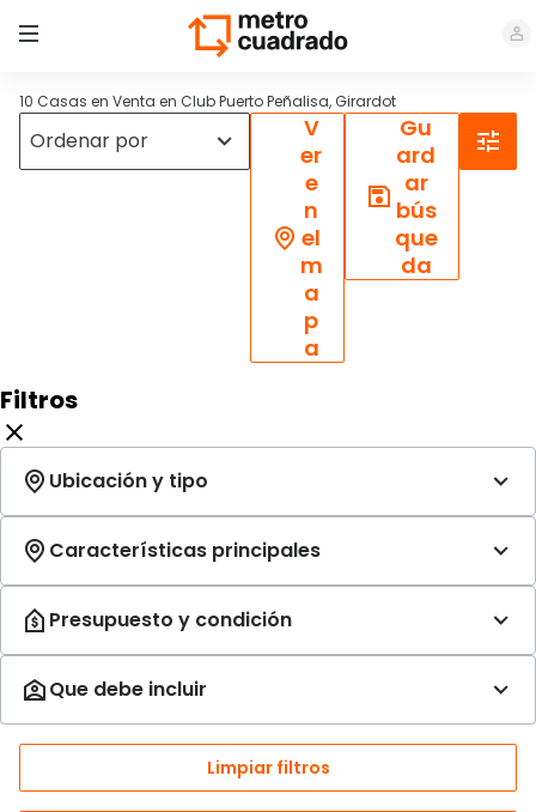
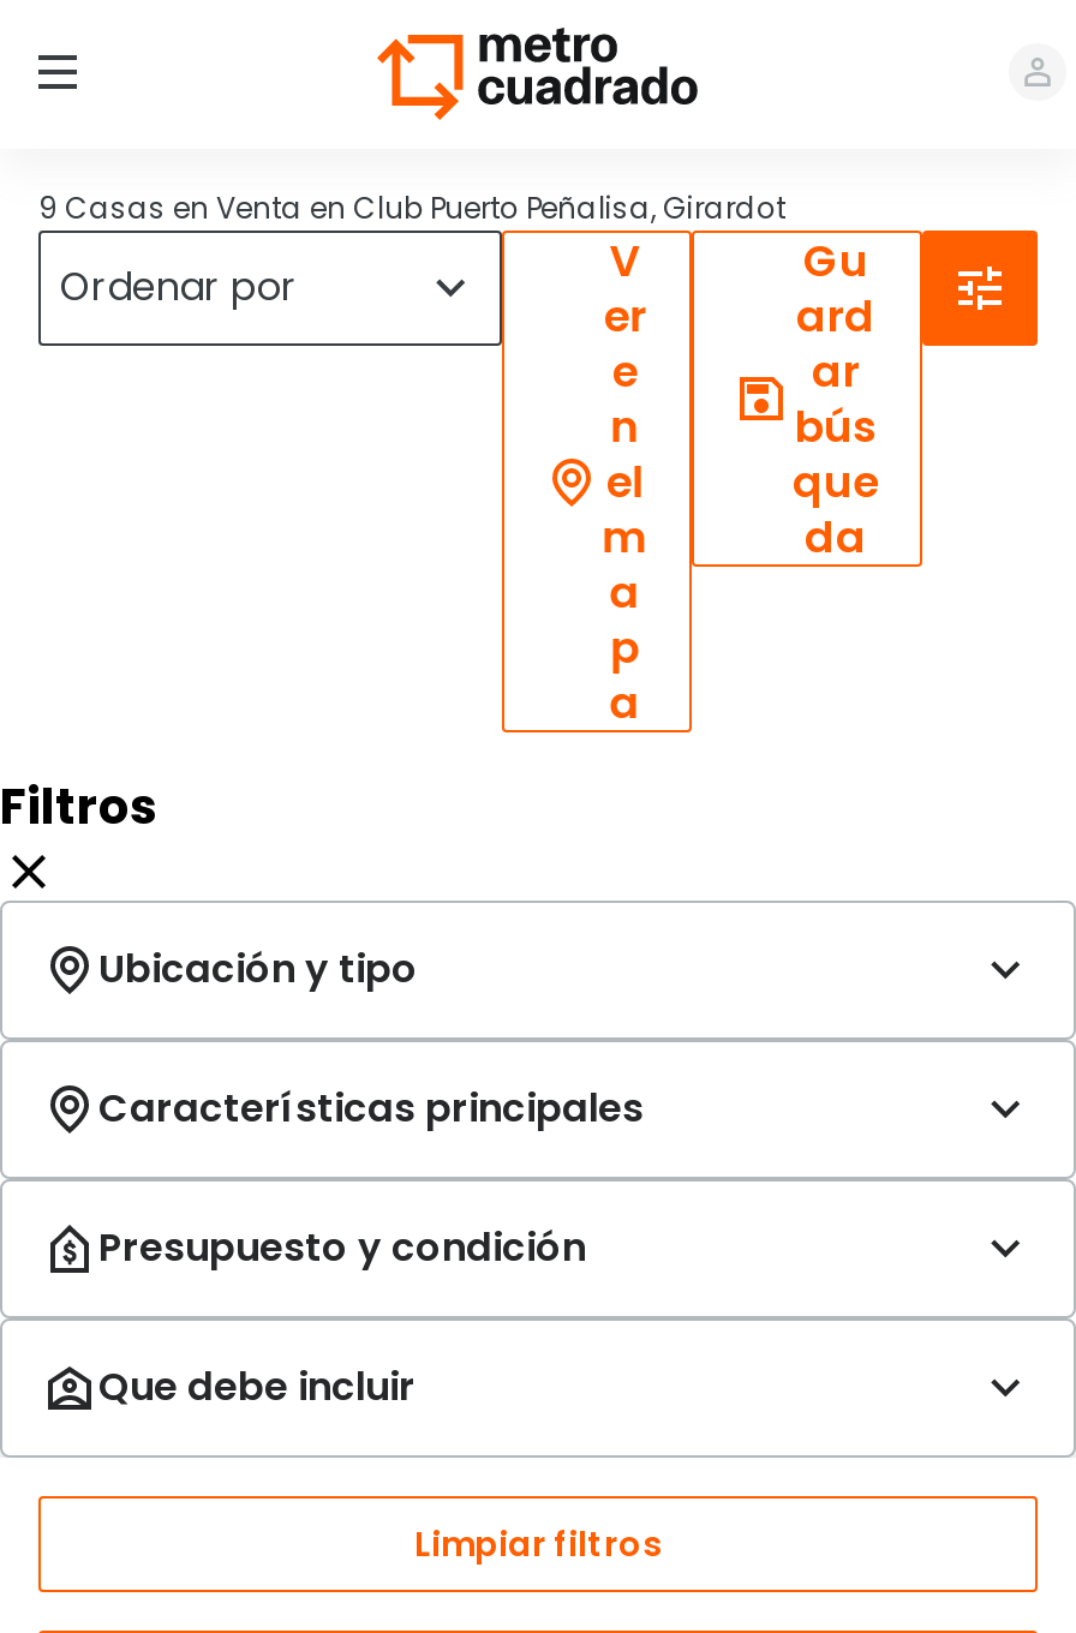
- 10 Casas en Venta en Club Puerto Peñalisa, Girardot
+ 9 Casas en Venta en Club Puerto Peñalisa, Girardot
